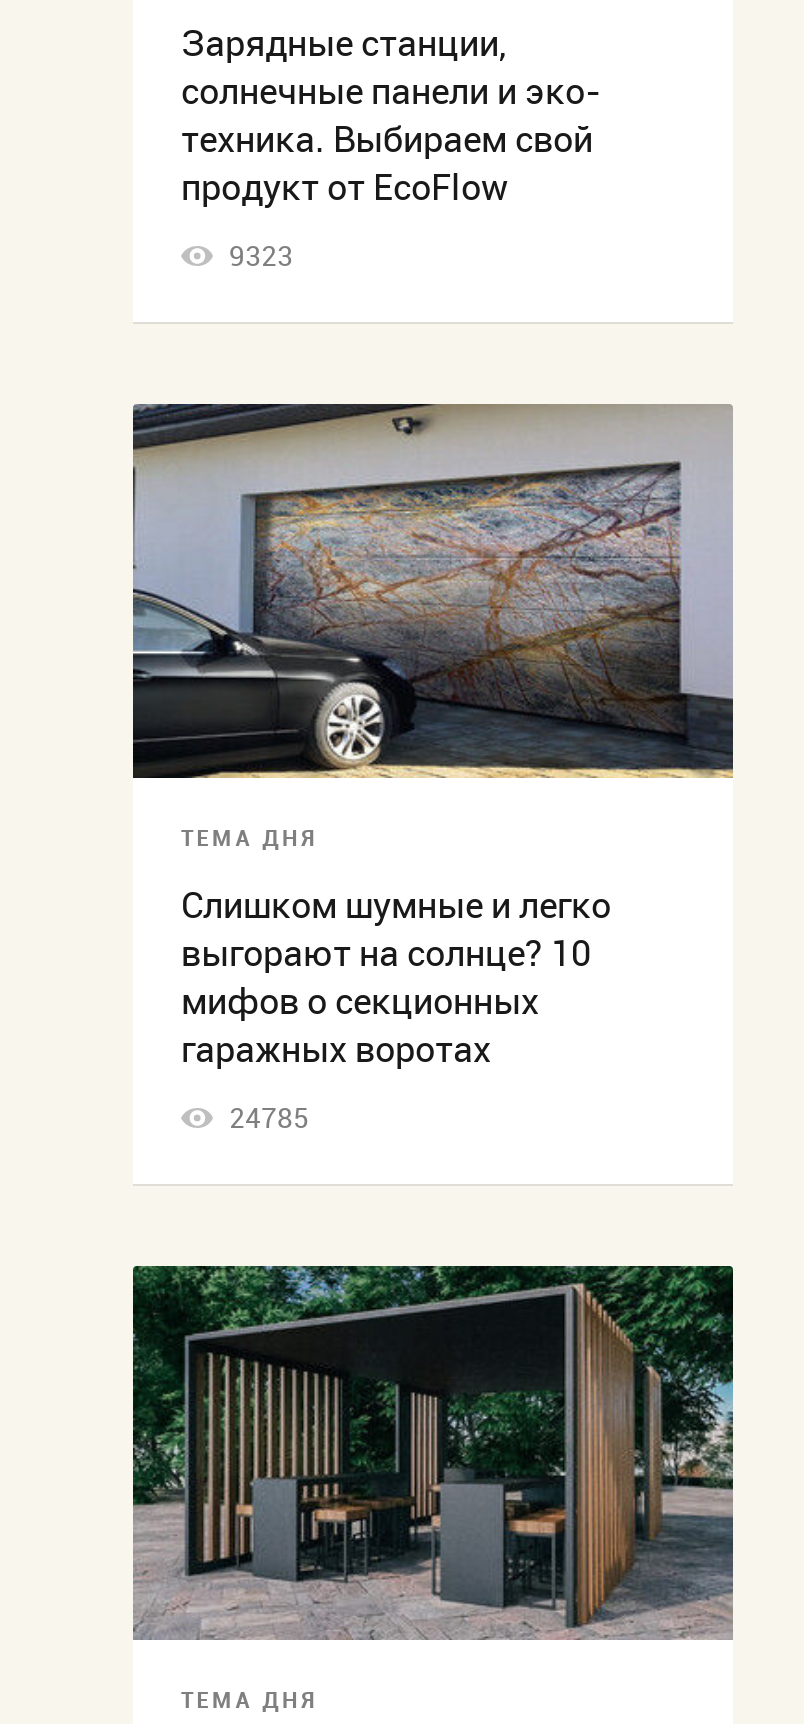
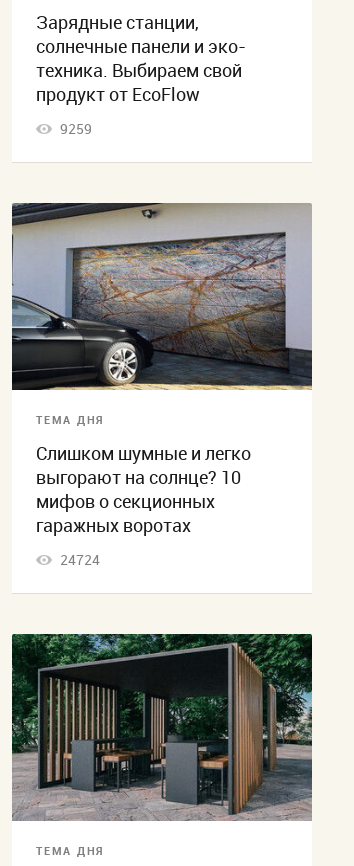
- 9323
+ 9259

- 24785
+ 24724
